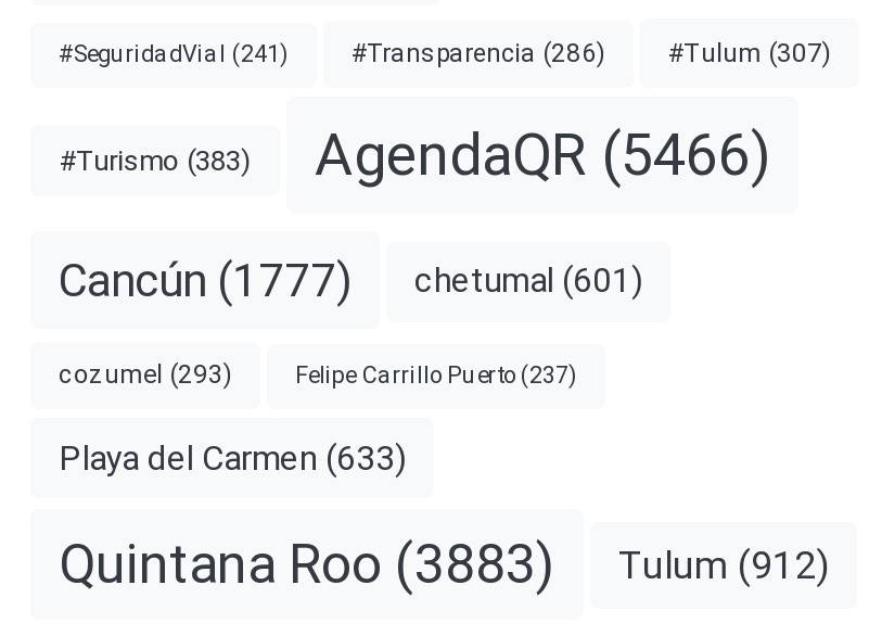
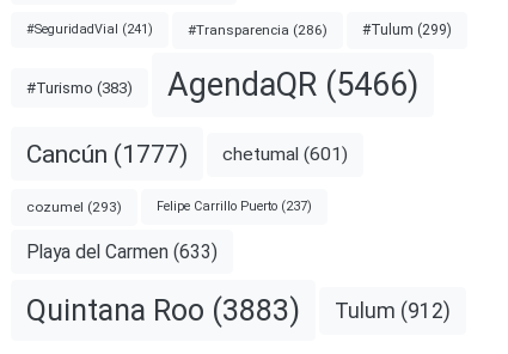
- #Tulum (307)
+ #Tulum (299)
